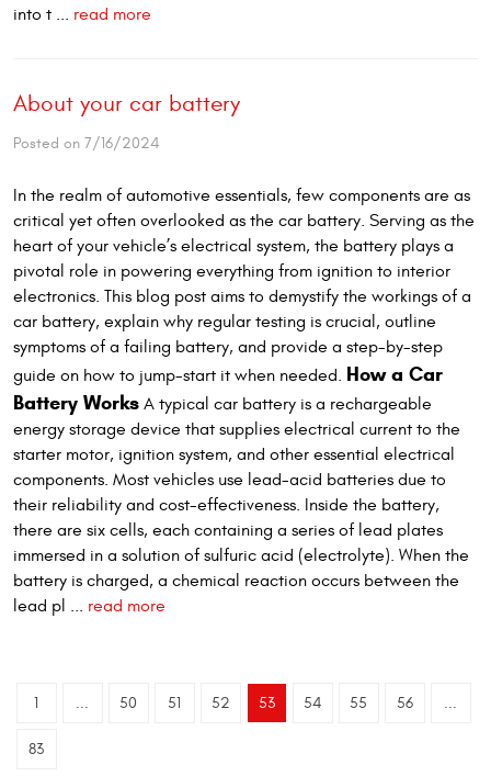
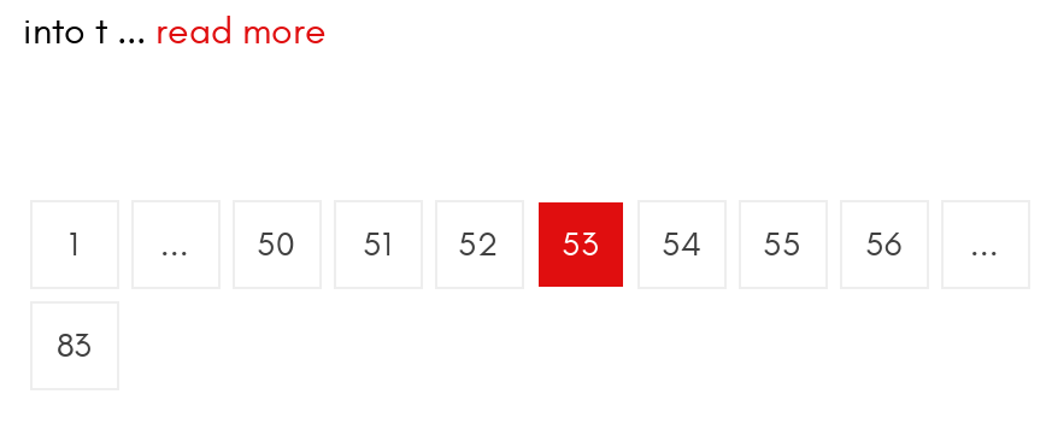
- About your car battery
- Posted on 7/16/2024
- In the realm of automotive essentials, few components are as
- critical yet often overlooked as the car battery. Serving as the
- heart of your vehicle’s electrical system, the battery plays a
- pivotal role in powering everything from ignition to interior
- electronics. This blog post aims to demystify the workings of a
- car battery, explain why regular testing is crucial, outline
- symptoms of a failing battery, and provide a step-by-step
- guide on how to jump-start it when needed. How a Car
- Battery Works A typical car battery is a rechargeable
- energy storage device that supplies electrical current to the
- starter motor, ignition system, and other essential electrical
- components. Most vehicles use lead-acid batteries due to
- their reliability and cost-effectiveness. Inside the battery,
- there are six cells, each containing a series of lead plates
- immersed in a solution of sulfuric acid (electrolyte). When the
- battery is charged, a chemical reaction occurs between the
- lead pl ... read more
